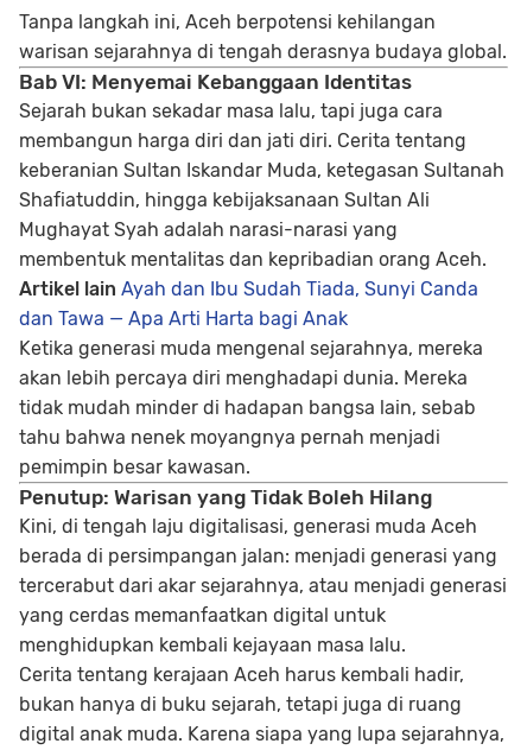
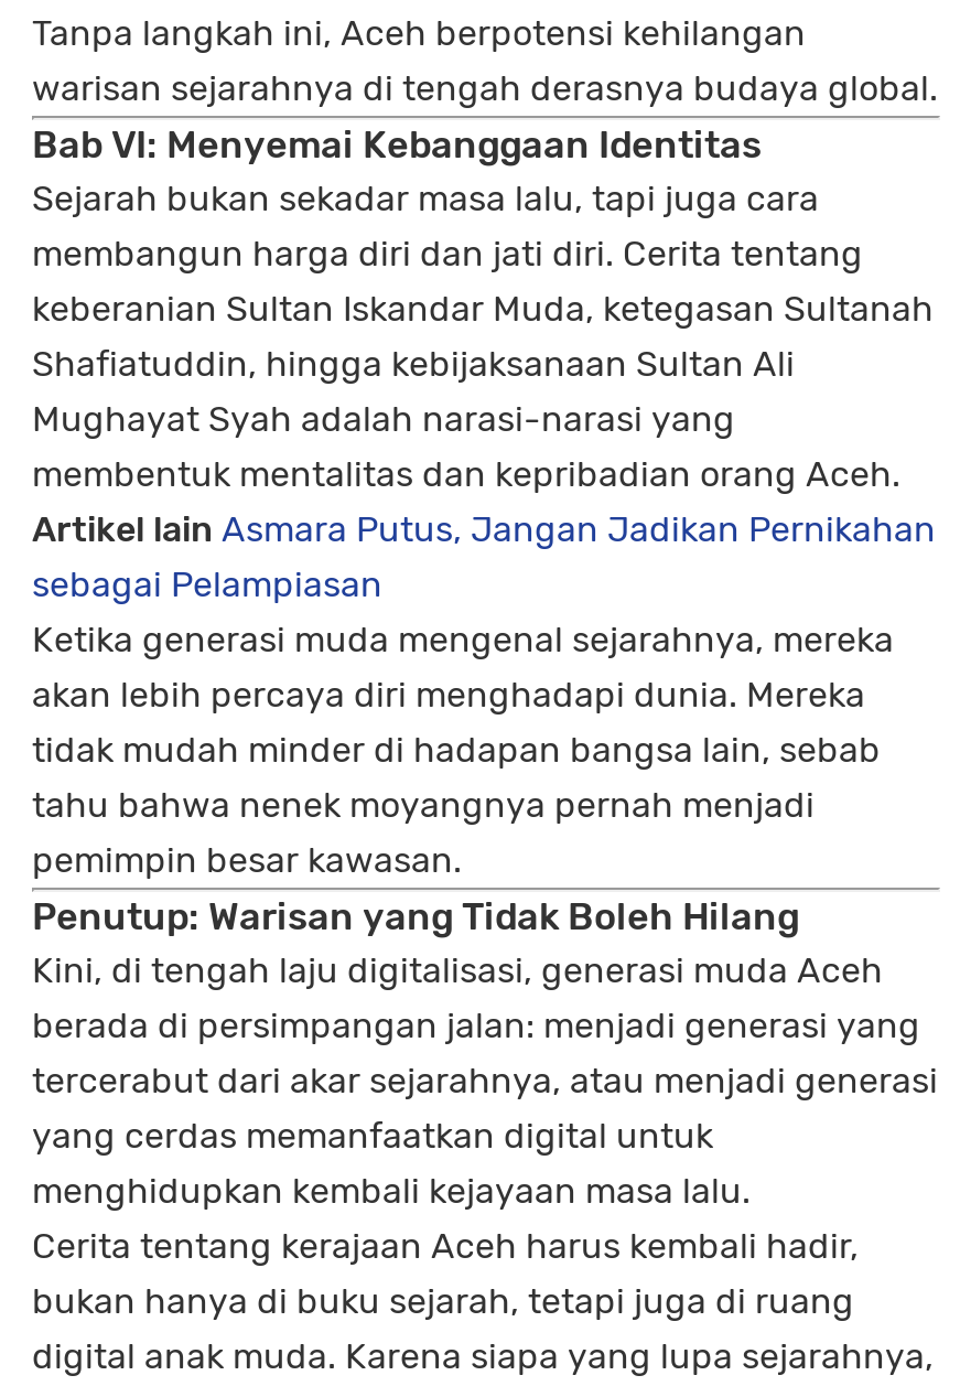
- Artikel lain Ayah dan Ibu Sudah Tiada, Sunyi Canda
- dan Tawa — Apa Arti Harta bagi Anak
+ Artikel lain Asmara Putus, Jangan Jadikan Pernikahan
+ sebagai Pelampiasan
